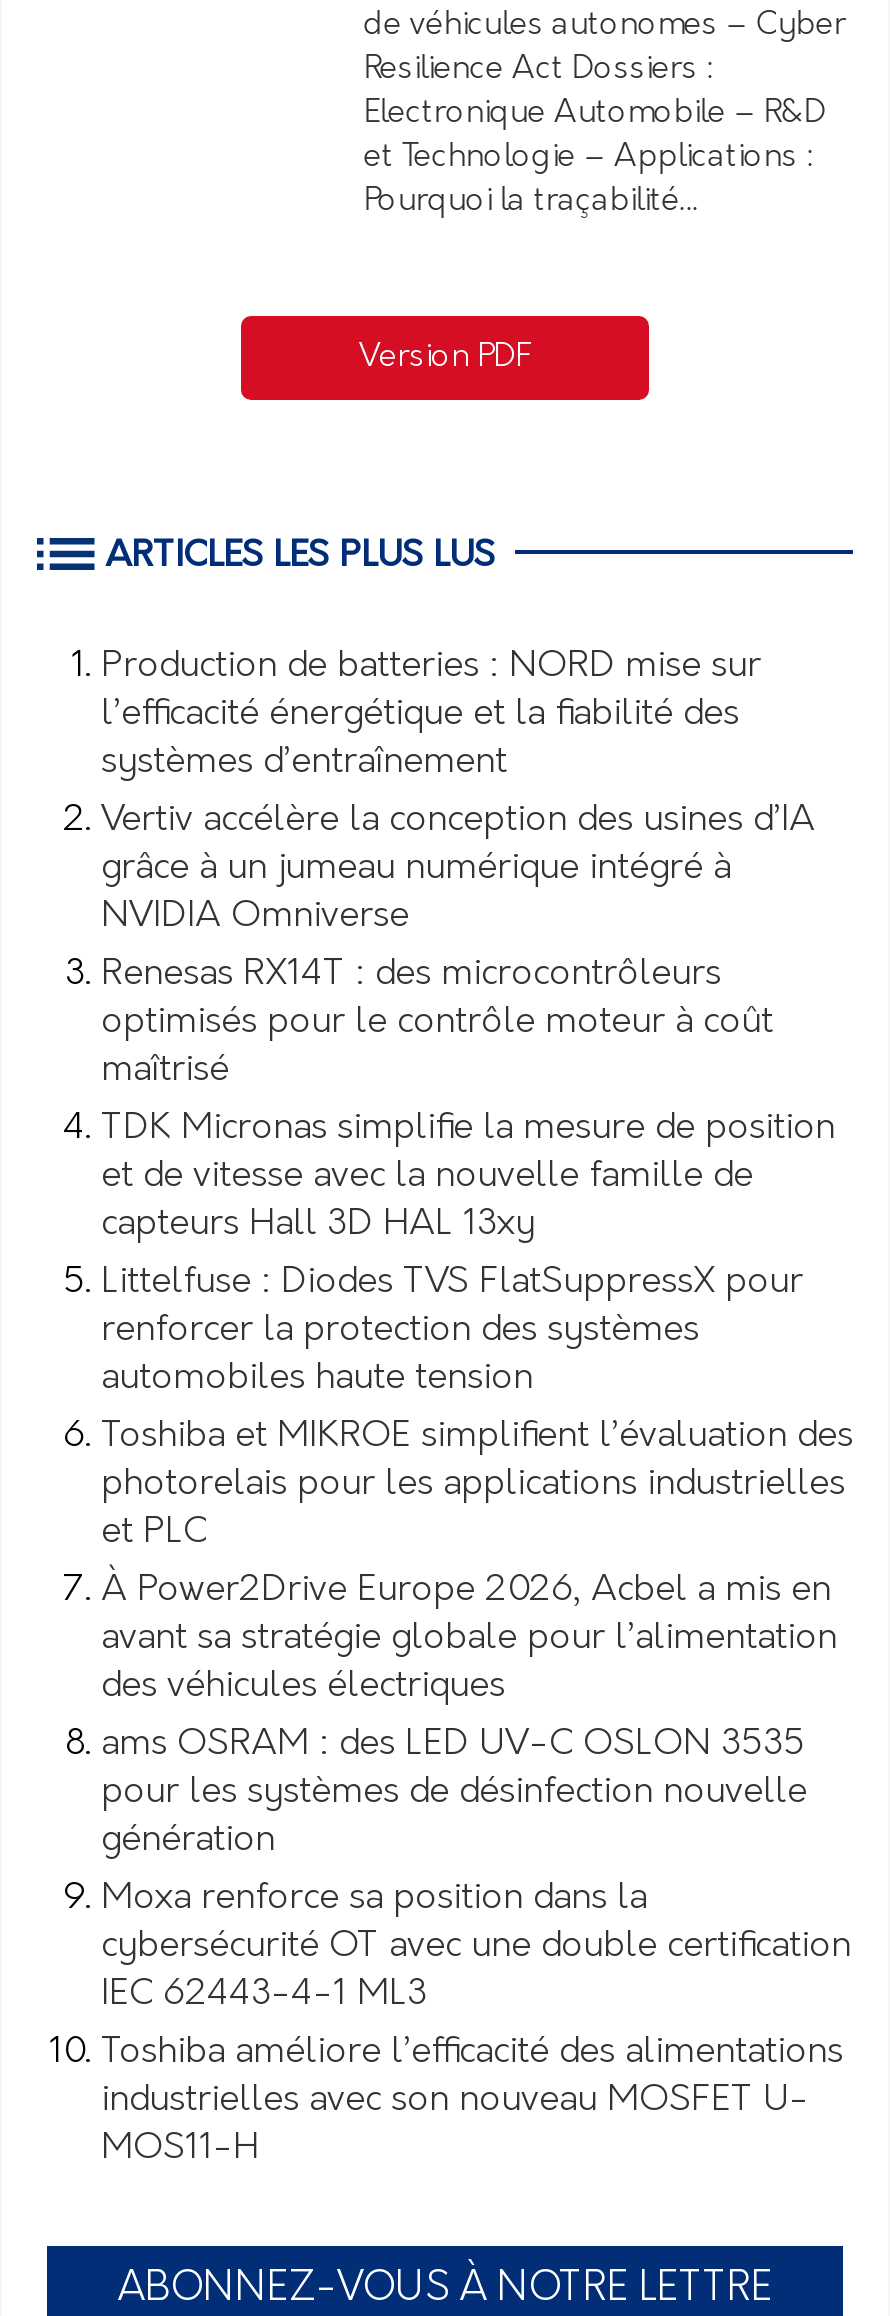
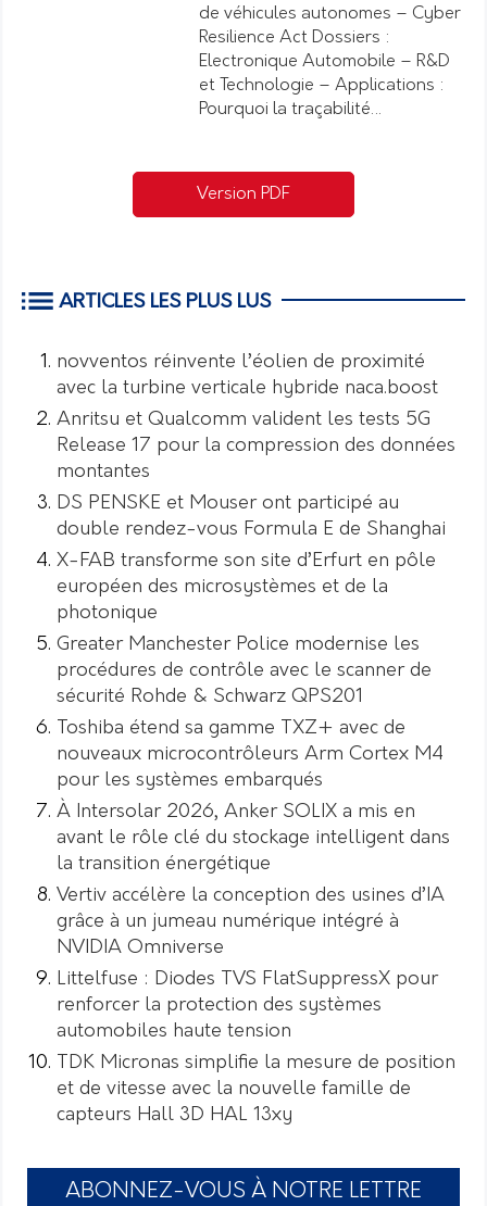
- Production de batteries : NORD mise sur
- l’efficacité énergétique et la fiabilité des
- systèmes d’entraînement
+ novventos réinvente l’éolien de proximité
+ avec la turbine verticale hybride naca.boost
+ Anritsu et Qualcomm valident les tests 5G
+ Release 17 pour la compression des données
+ montantes
+ DS PENSKE et Mouser ont participé au
+ double rendez-vous Formula E de Shanghai
+ X-FAB transforme son site d’Erfurt en pôle
+ européen des microsystèmes et de la
+ photonique
+ Greater Manchester Police modernise les
+ procédures de contrôle avec le scanner de
+ sécurité Rohde & Schwarz QPS201
+ Toshiba étend sa gamme TXZ+ avec de
+ nouveaux microcontrôleurs Arm Cortex M4
+ pour les systèmes embarqués
+ À Intersolar 2026, Anker SOLIX a mis en
+ avant le rôle clé du stockage intelligent dans
+ la transition énergétique

moved down: Vertiv accélère la conception des usines d’IA | grâce à un jumeau numérique intégré à | NVIDIA Omniverse

- Renesas RX14T : des microcontrôleurs
- optimisés pour le contrôle moteur à coût
- maîtrisé

moved down: TDK Micronas simplifie la mesure de position | et de vitesse avec la nouvelle famille de | capteurs Hall 3D HAL 13xy

moved down: Littelfuse : Diodes TVS FlatSuppressX pour | renforcer la protection des systèmes | automobiles haute tension

- Toshiba et MIKROE simplifient l’évaluation des
- photorelais pour les applications industrielles
- et PLC
- À Power2Drive Europe 2026, Acbel a mis en
- avant sa stratégie globale pour l’alimentation
- des véhicules électriques
- ams OSRAM : des LED UV-C OSLON 3535
- pour les systèmes de désinfection nouvelle
- génération
- Moxa renforce sa position dans la
- cybersécurité OT avec une double certification
- IEC 62443-4-1 ML3
- Toshiba améliore l’efficacité des alimentations
- industrielles avec son nouveau MOSFET U-
- MOS11-H
